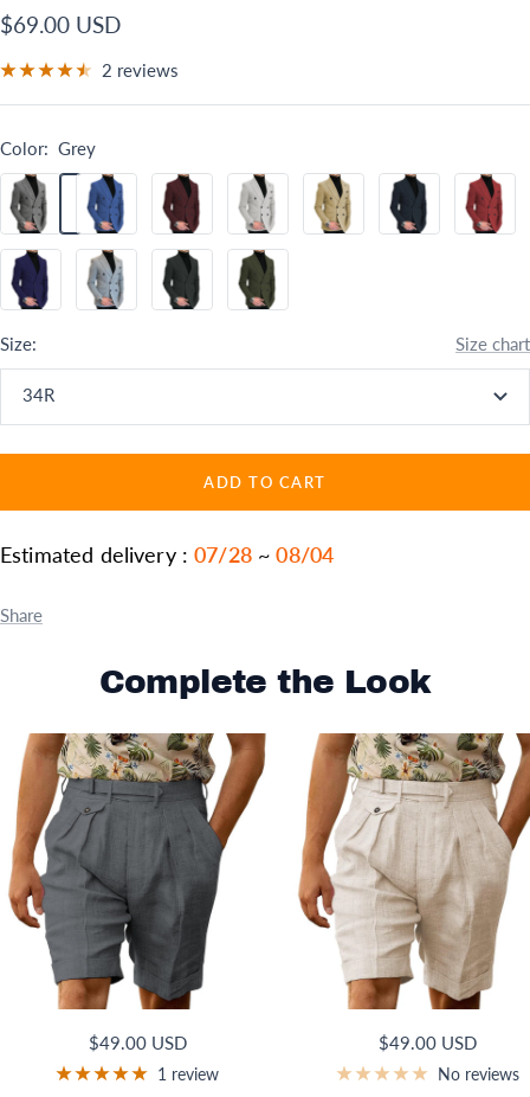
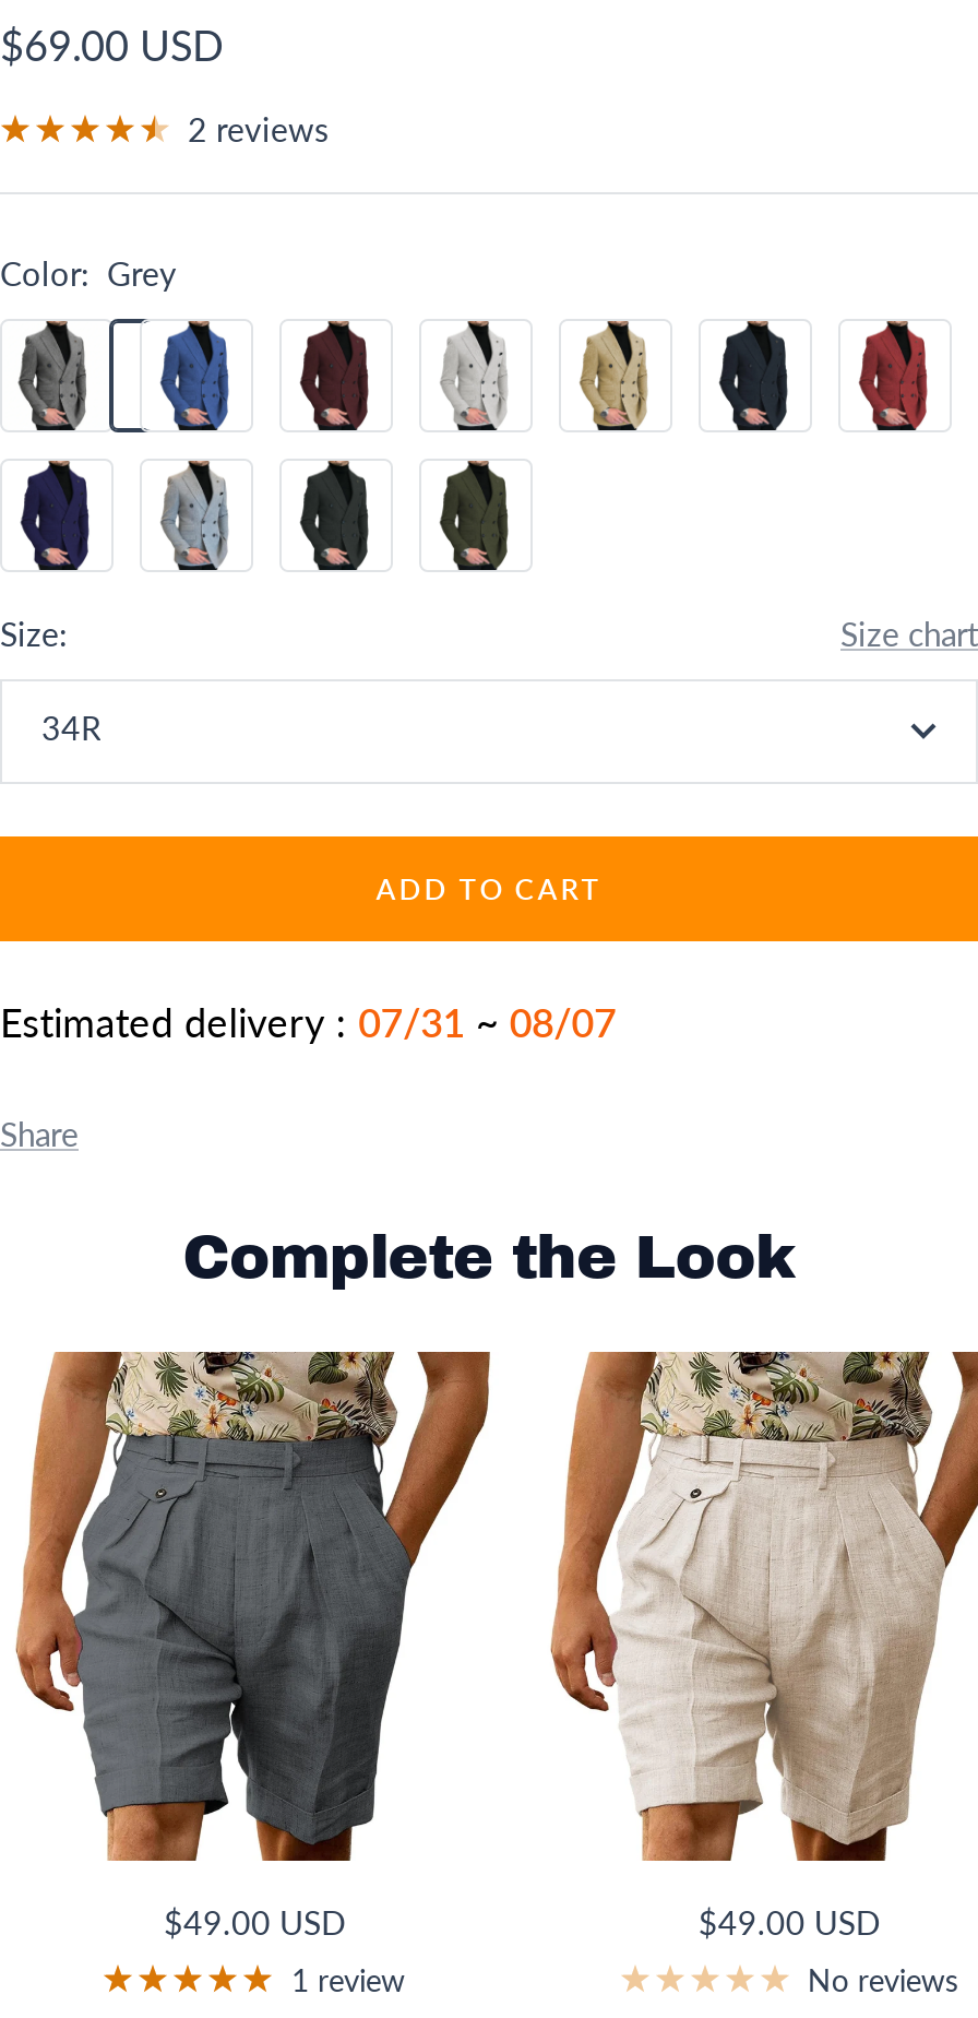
- Estimated delivery : 07/28 ~ 08/04
+ Estimated delivery : 07/31 ~ 08/07
